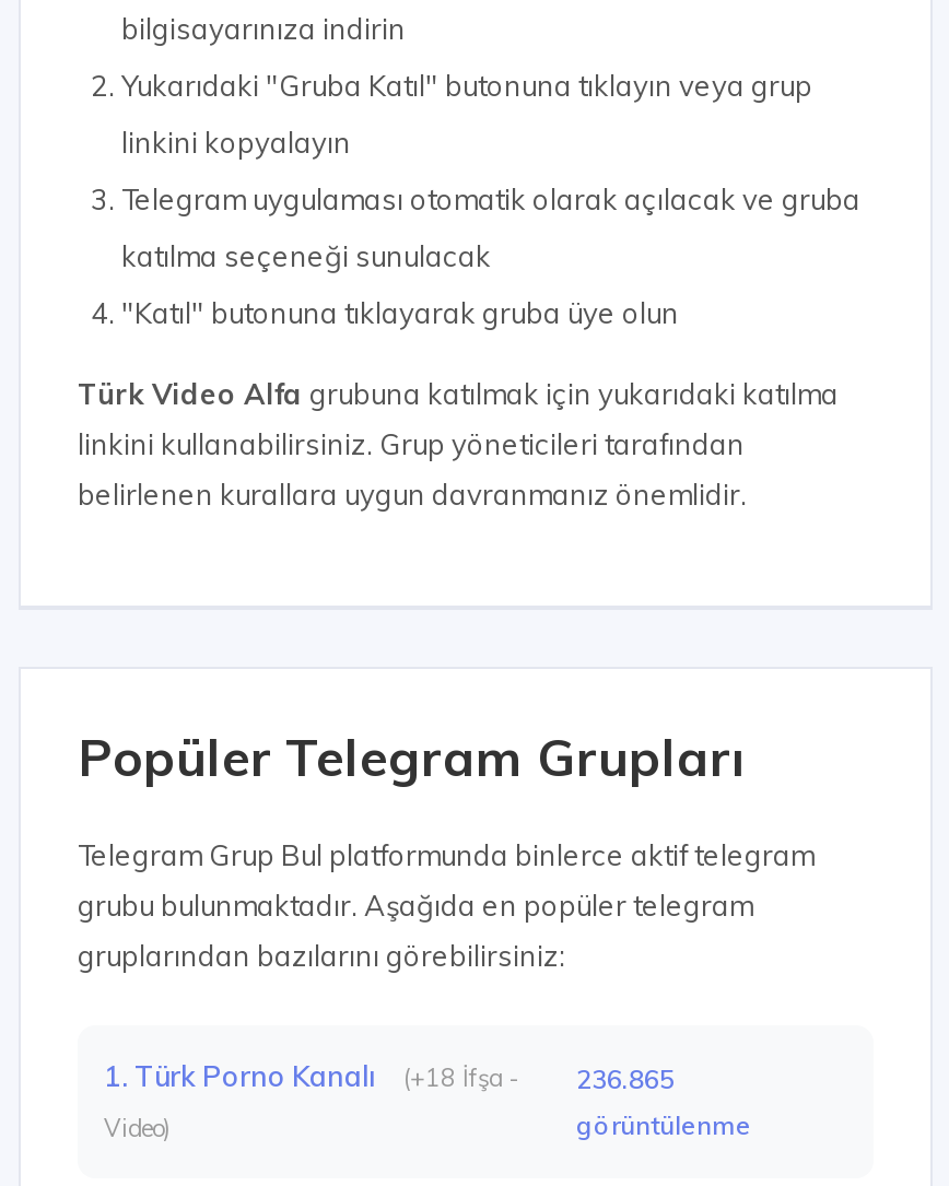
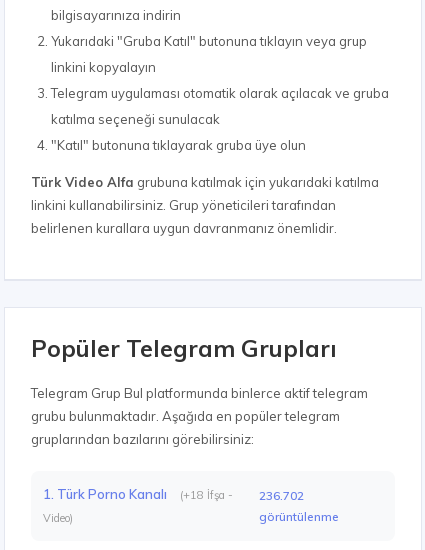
- 1. Türk Porno Kanalı (+18 İfşa - 236.865
+ 1. Türk Porno Kanalı (+18 İfşa - 236.702
